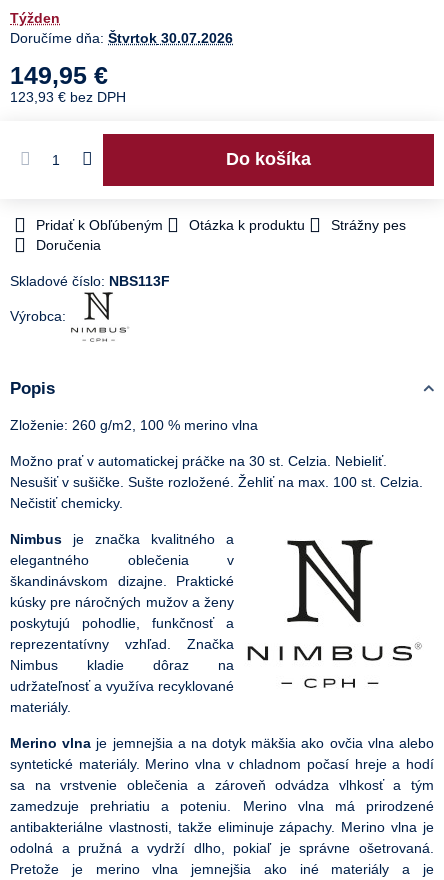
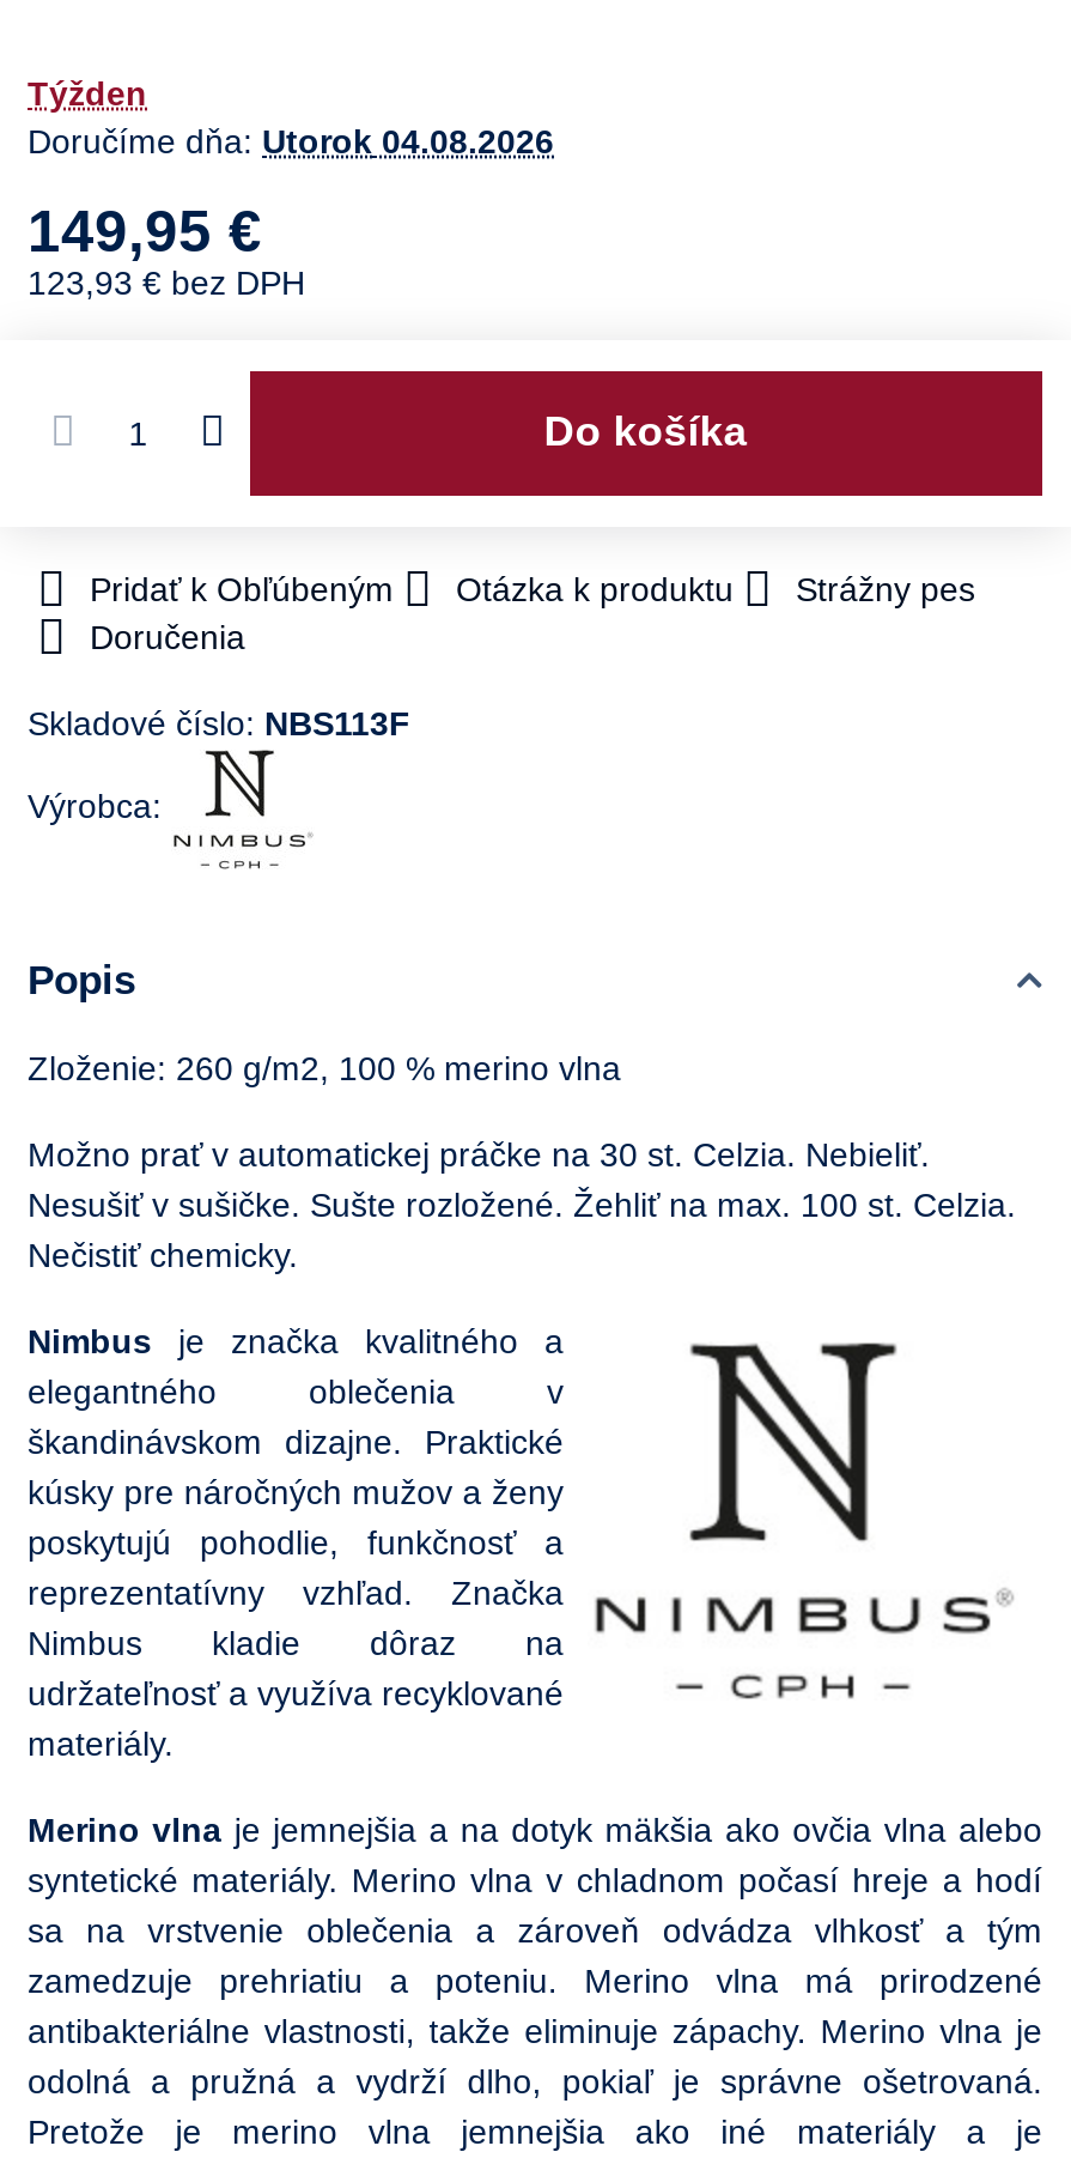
- Doručíme dňa: Štvrtok 30.07.2026
+ Doručíme dňa: Utorok 04.08.2026
